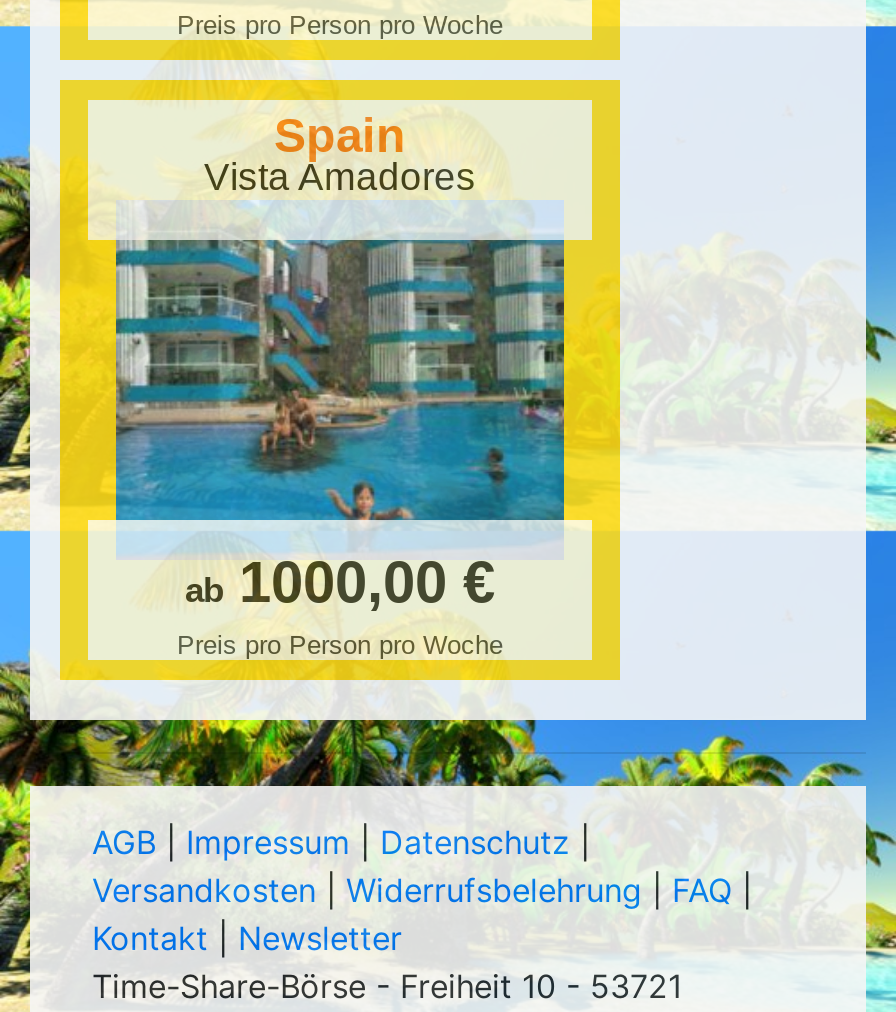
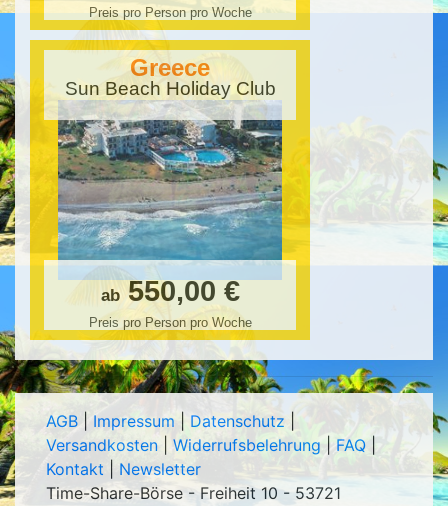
- Spain
- Vista Amadores
+ Greece
+ Sun Beach Holiday Club

- [image]
- ab 1000,00 €
+ [image]
+ ab 550,00 €
